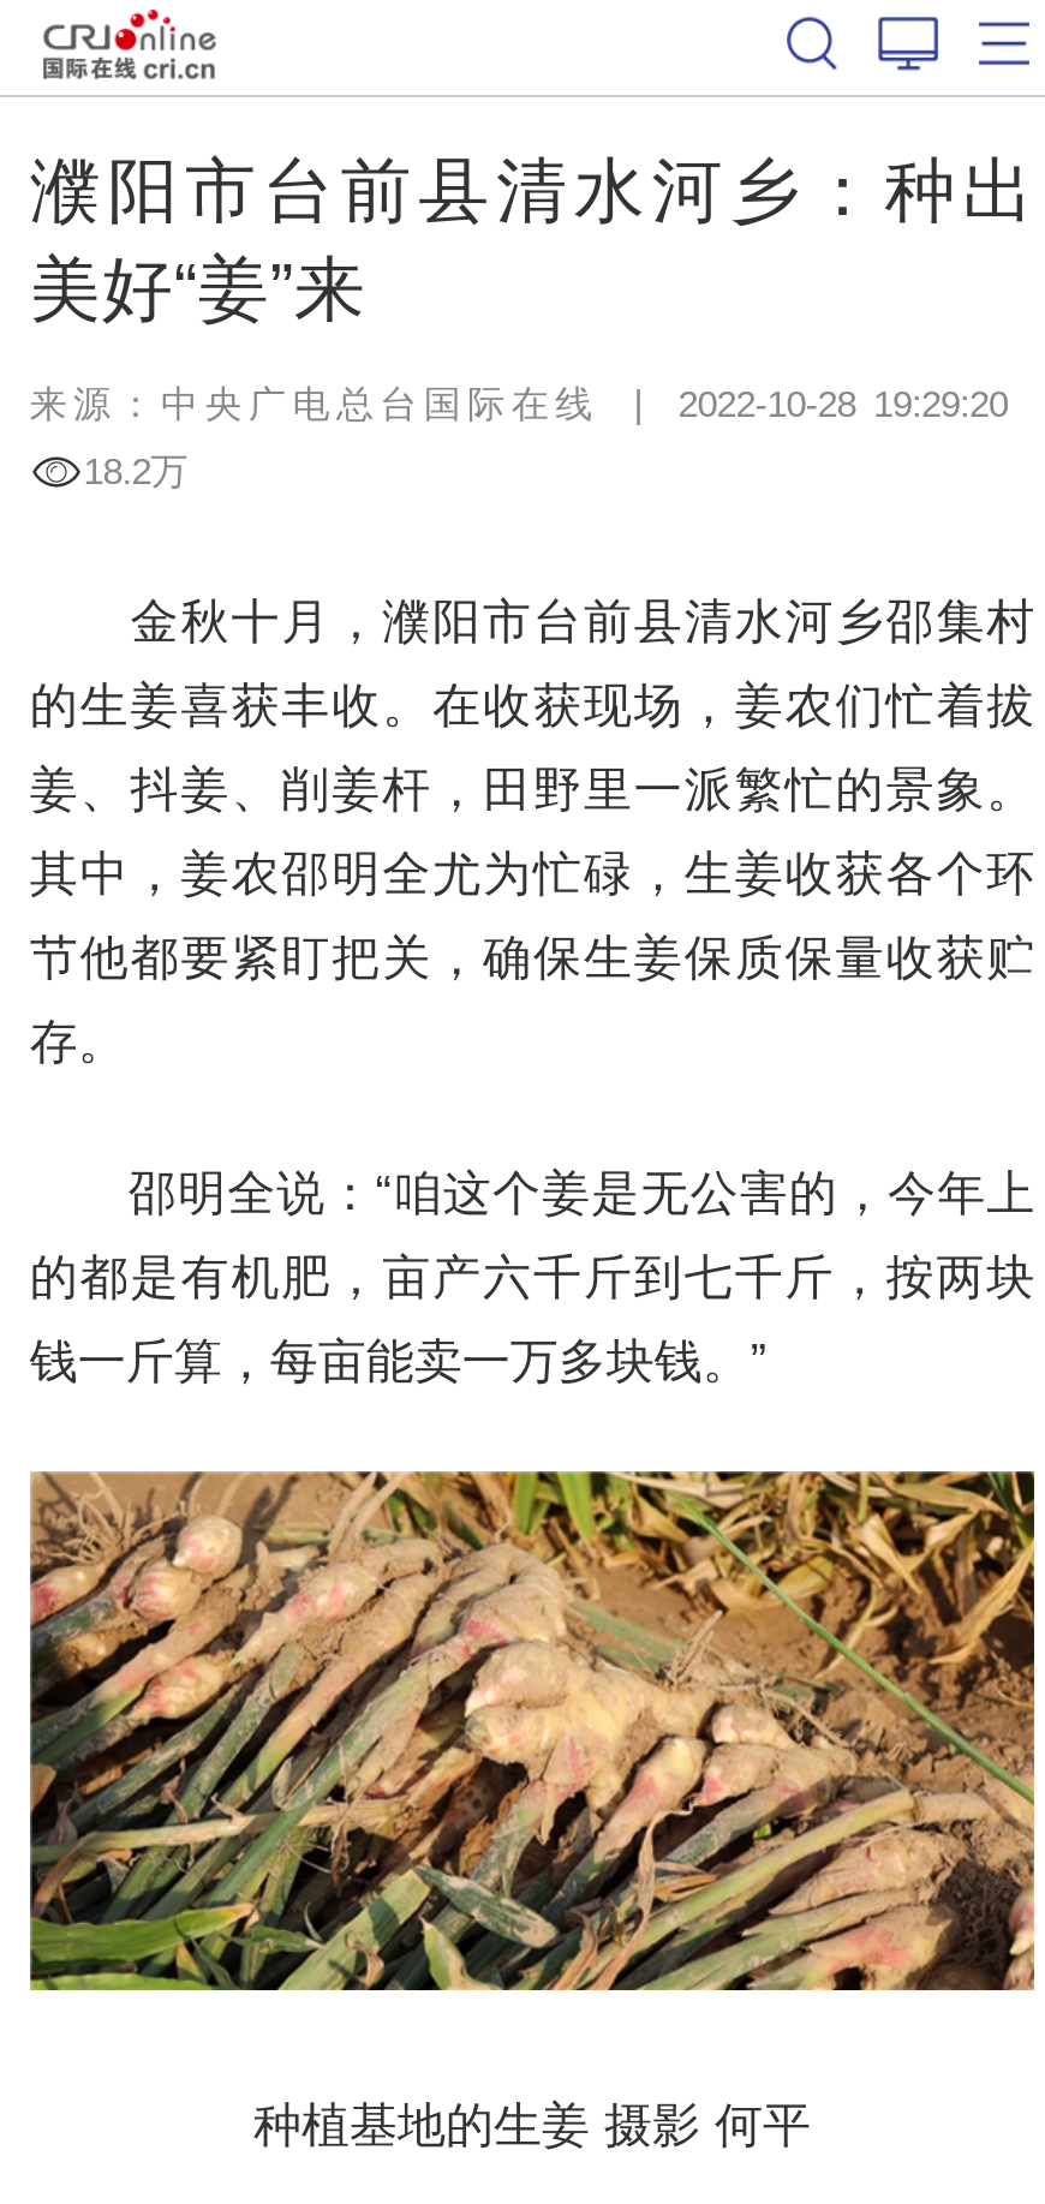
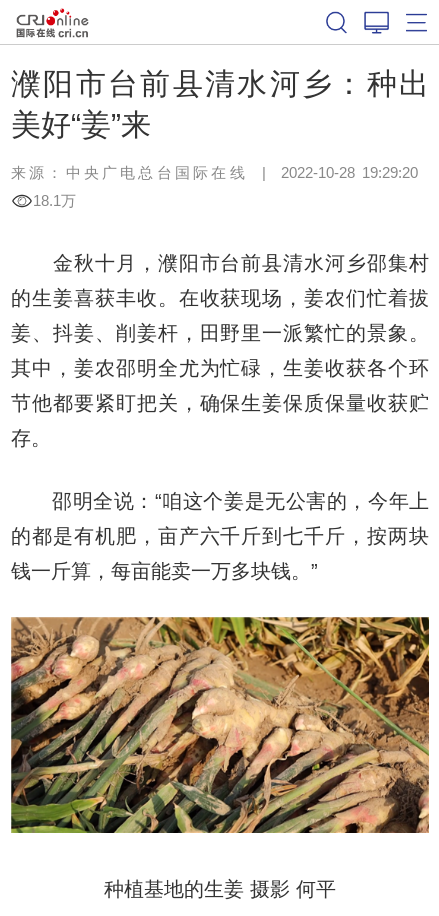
- 18.2万
+ 18.1万
